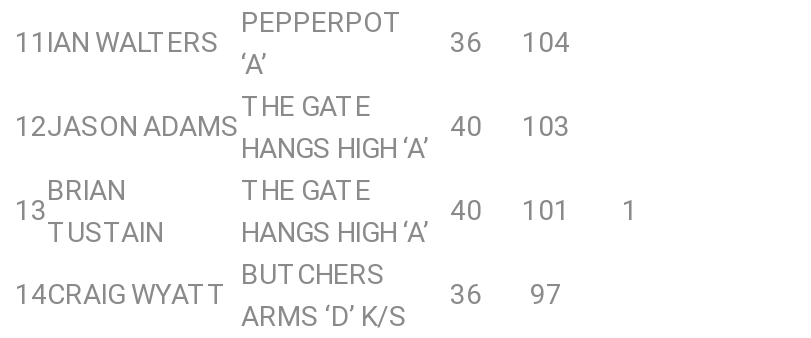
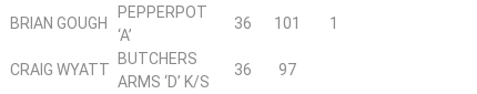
- 11 IAN WALTERS
+ BRIAN GOUGH

- 104
- 12JASON ADAMS

- THE GATE
- HANGS HIGH ‘A’

- 40
- 103
- 13

- BRIAN
- TUSTAIN

- THE GATE
- HANGS HIGH ‘A’

- 40

- 14CRAIG WYATT
+ CRAIG WYATT
